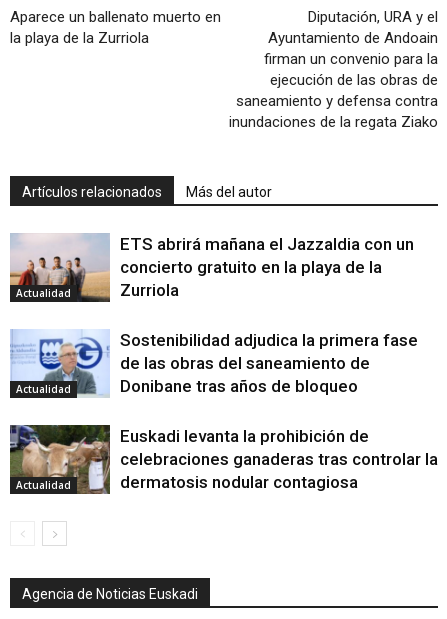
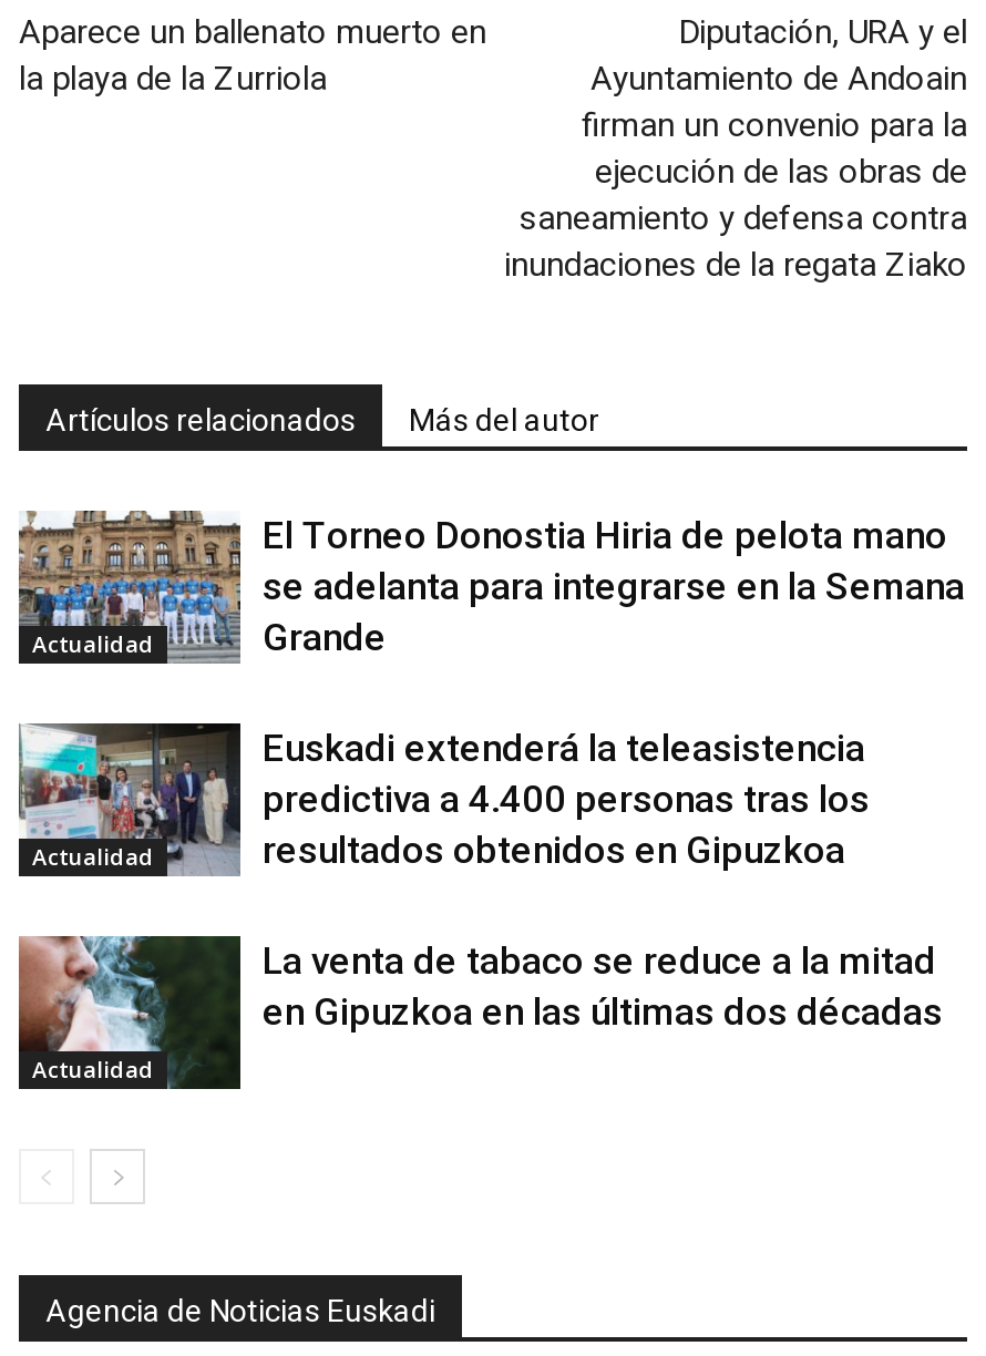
- [image]
- ETS abrirá mañana el Jazzaldia con un
- concierto gratuito en la playa de la
- Zurriola
+ [image]
+ El Torneo Donostia Hiria de pelota mano
+ se adelanta para integrarse en la Semana
+ Grande

- [image]
- Sostenibilidad adjudica la primera fase
- de las obras del saneamiento de
- Donibane tras años de bloqueo
+ [image]
+ Euskadi extenderá la teleasistencia
+ predictiva a 4.400 personas tras los
+ resultados obtenidos en Gipuzkoa

- [image]
- Euskadi levanta la prohibición de
- celebraciones ganaderas tras controlar la
- dermatosis nodular contagiosa
+ [image]
+ La venta de tabaco se reduce a la mitad
+ en Gipuzkoa en las últimas dos décadas
